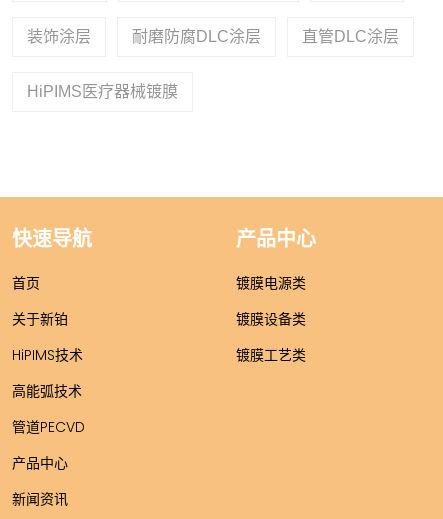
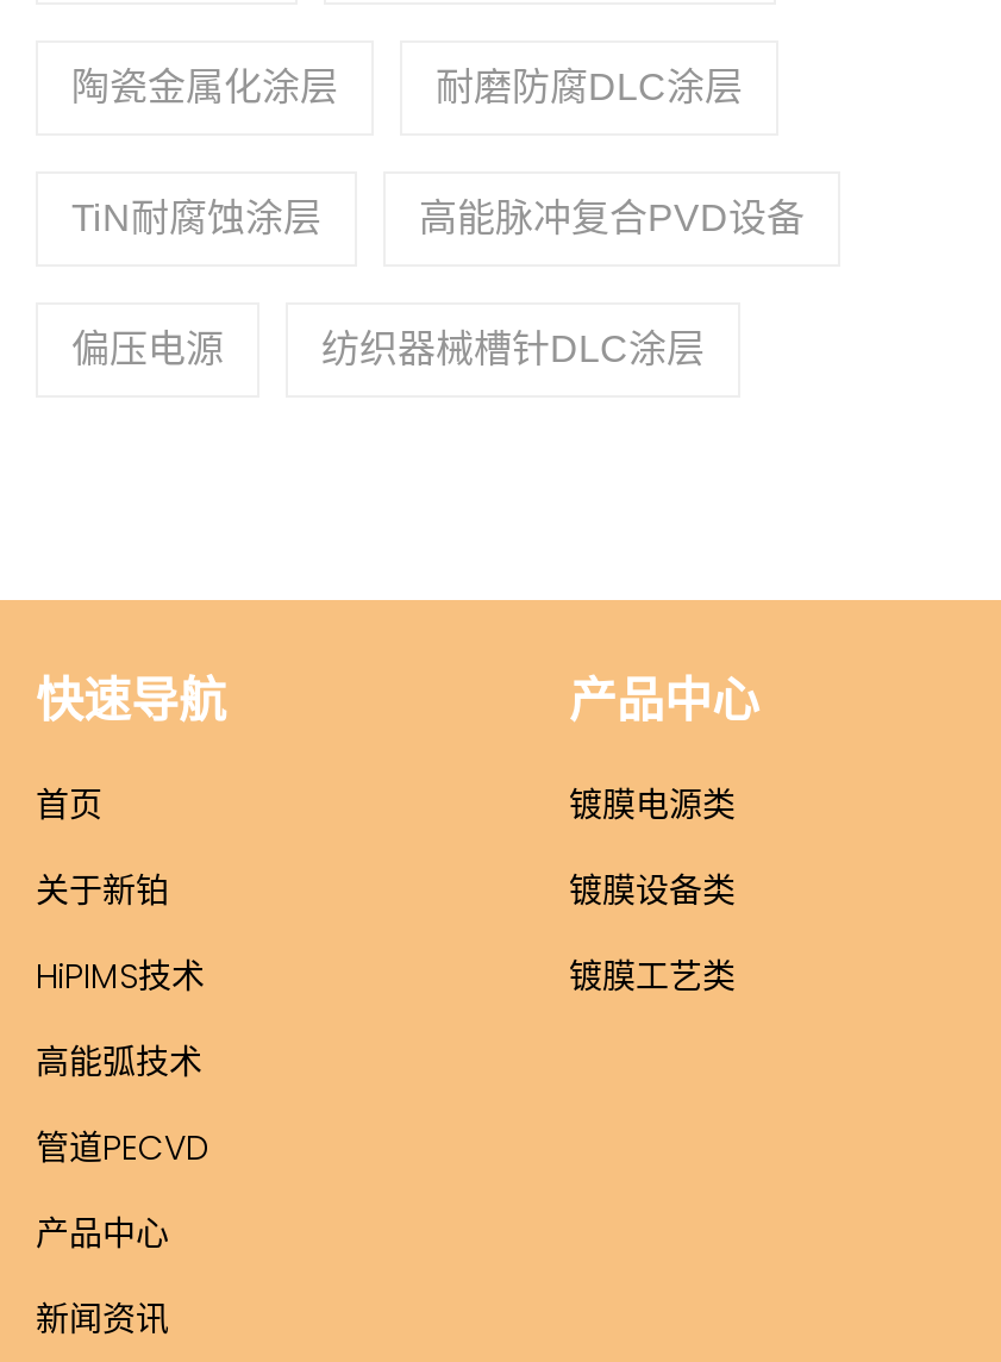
- 装饰涂层
+ 陶瓷金属化涂层

- 直管DLC涂层
+ TiN耐腐蚀涂层
+ 高能脉冲复合PVD设备

- HiPIMS医疗器械镀膜
+ 偏压电源
+ 纺织器械槽针DLC涂层
